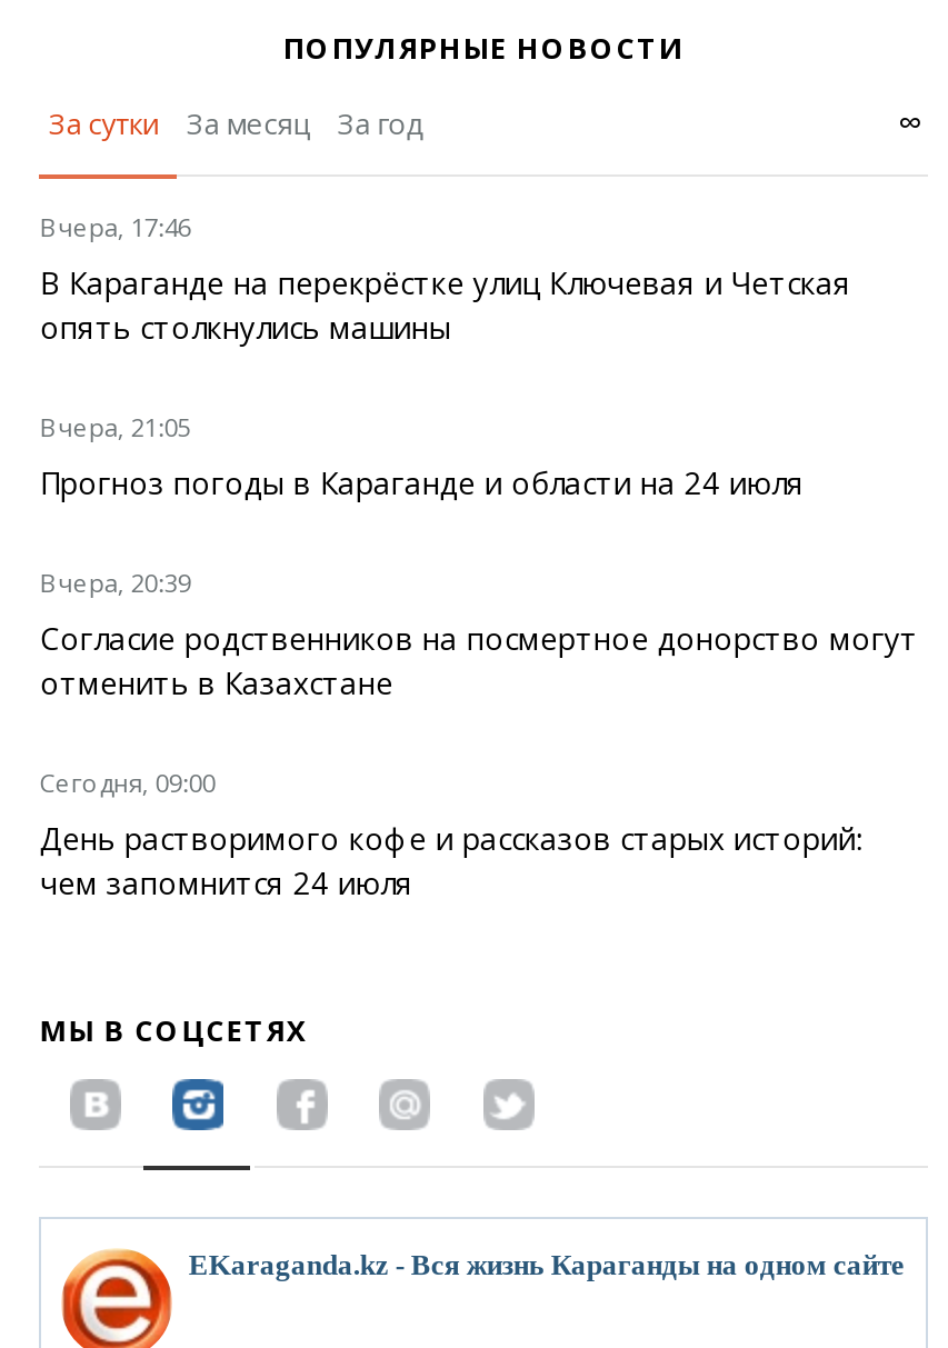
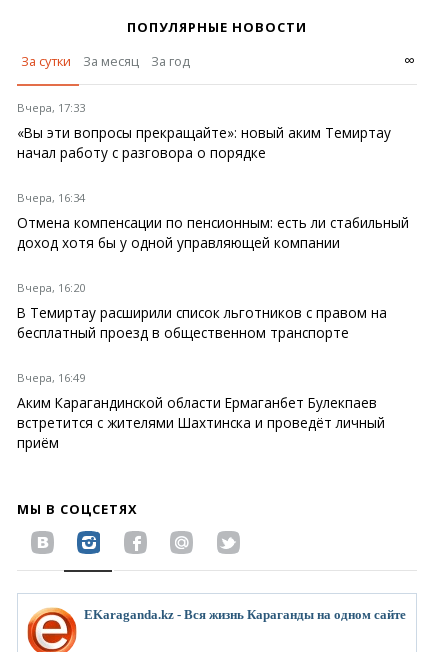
- Вчера, 17:46
- В Караганде на перекрёстке улиц Ключевая и Четская
- опять столкнулись машины
+ Вчера, 17:33
+ «Вы эти вопросы прекращайте»: новый аким Темиртау
+ начал работу с разговора о порядке

- Вчера, 21:05
- Прогноз погоды в Караганде и области на 24 июля
+ Вчера, 16:34
+ Отмена компенсации по пенсионным: есть ли стабильный
+ доход хотя бы у одной управляющей компании

- Вчера, 20:39
- Согласие родственников на посмертное донорство могут
- отменить в Казахстане
+ Вчера, 16:20
+ В Темиртау расширили список льготников с правом на
+ бесплатный проезд в общественном транспорте

- Сегодня, 09:00
- День растворимого кофе и рассказов старых историй:
- чем запомнится 24 июля
+ Вчера, 16:49
+ Аким Карагандинской области Ермаганбет Булекпаев
+ встретится с жителями Шахтинска и проведёт личный
+ приём
